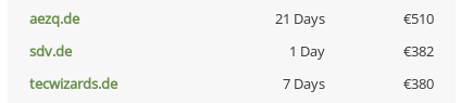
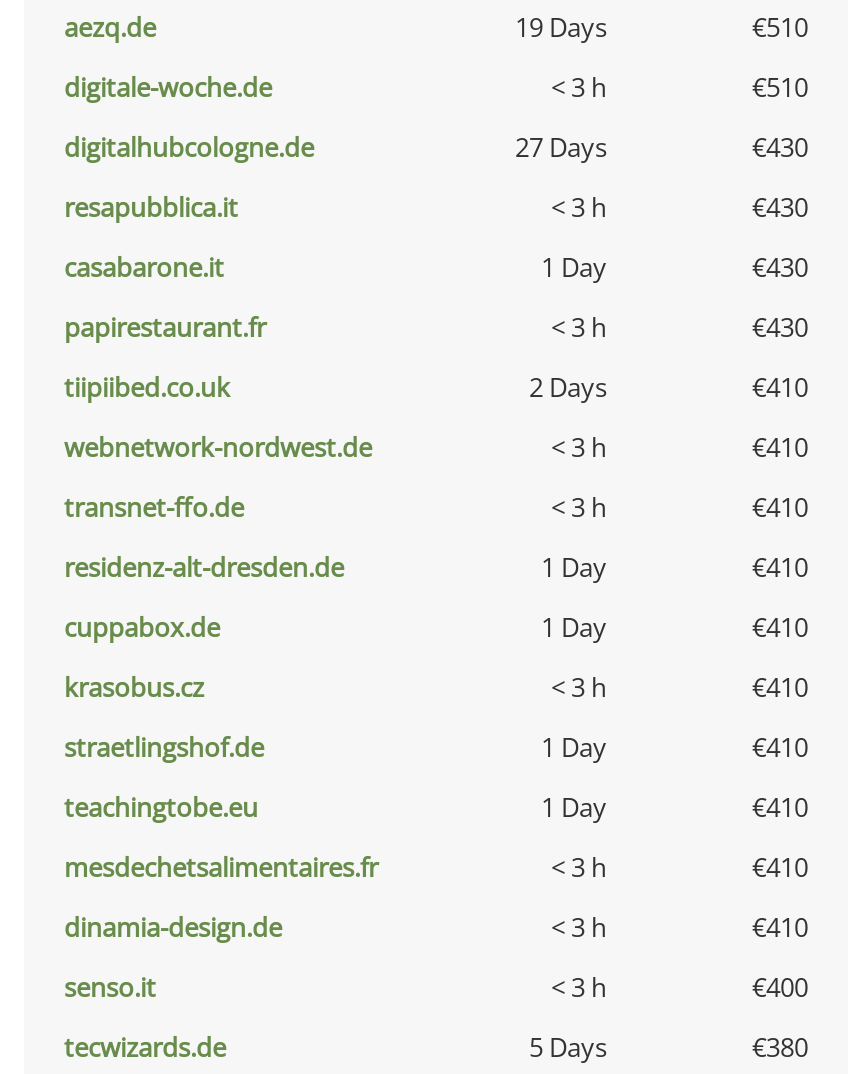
- 21 Days
+ 19 Days

- sdv.de
+ digitale-woche.de
+ < 3 h
+ €510
+ digitalhubcologne.de
+ 27 Days
+ €430
+ resapubblica.it
+ < 3 h
+ €430
+ casabarone.it

- €382
+ €430
+ papirestaurant.fr
+ < 3 h
+ €430
+ tiipiibed.co.uk
+ 2 Days
+ €410
+ webnetwork-nordwest.de
+ < 3 h
+ €410
+ transnet-ffo.de
+ < 3 h
+ €410
+ residenz-alt-dresden.de
+ 1 Day
+ €410
+ cuppabox.de
+ 1 Day
+ €410
+ krasobus.cz
+ < 3 h
+ €410
+ straetlingshof.de
+ 1 Day
+ €410
+ teachingtobe.eu
+ 1 Day
+ €410
+ mesdechetsalimentaires.fr
+ < 3 h
+ €410
+ dinamia-design.de
+ < 3 h
+ €410
+ senso.it
+ < 3 h
+ €400

- 7 Days
+ 5 Days
